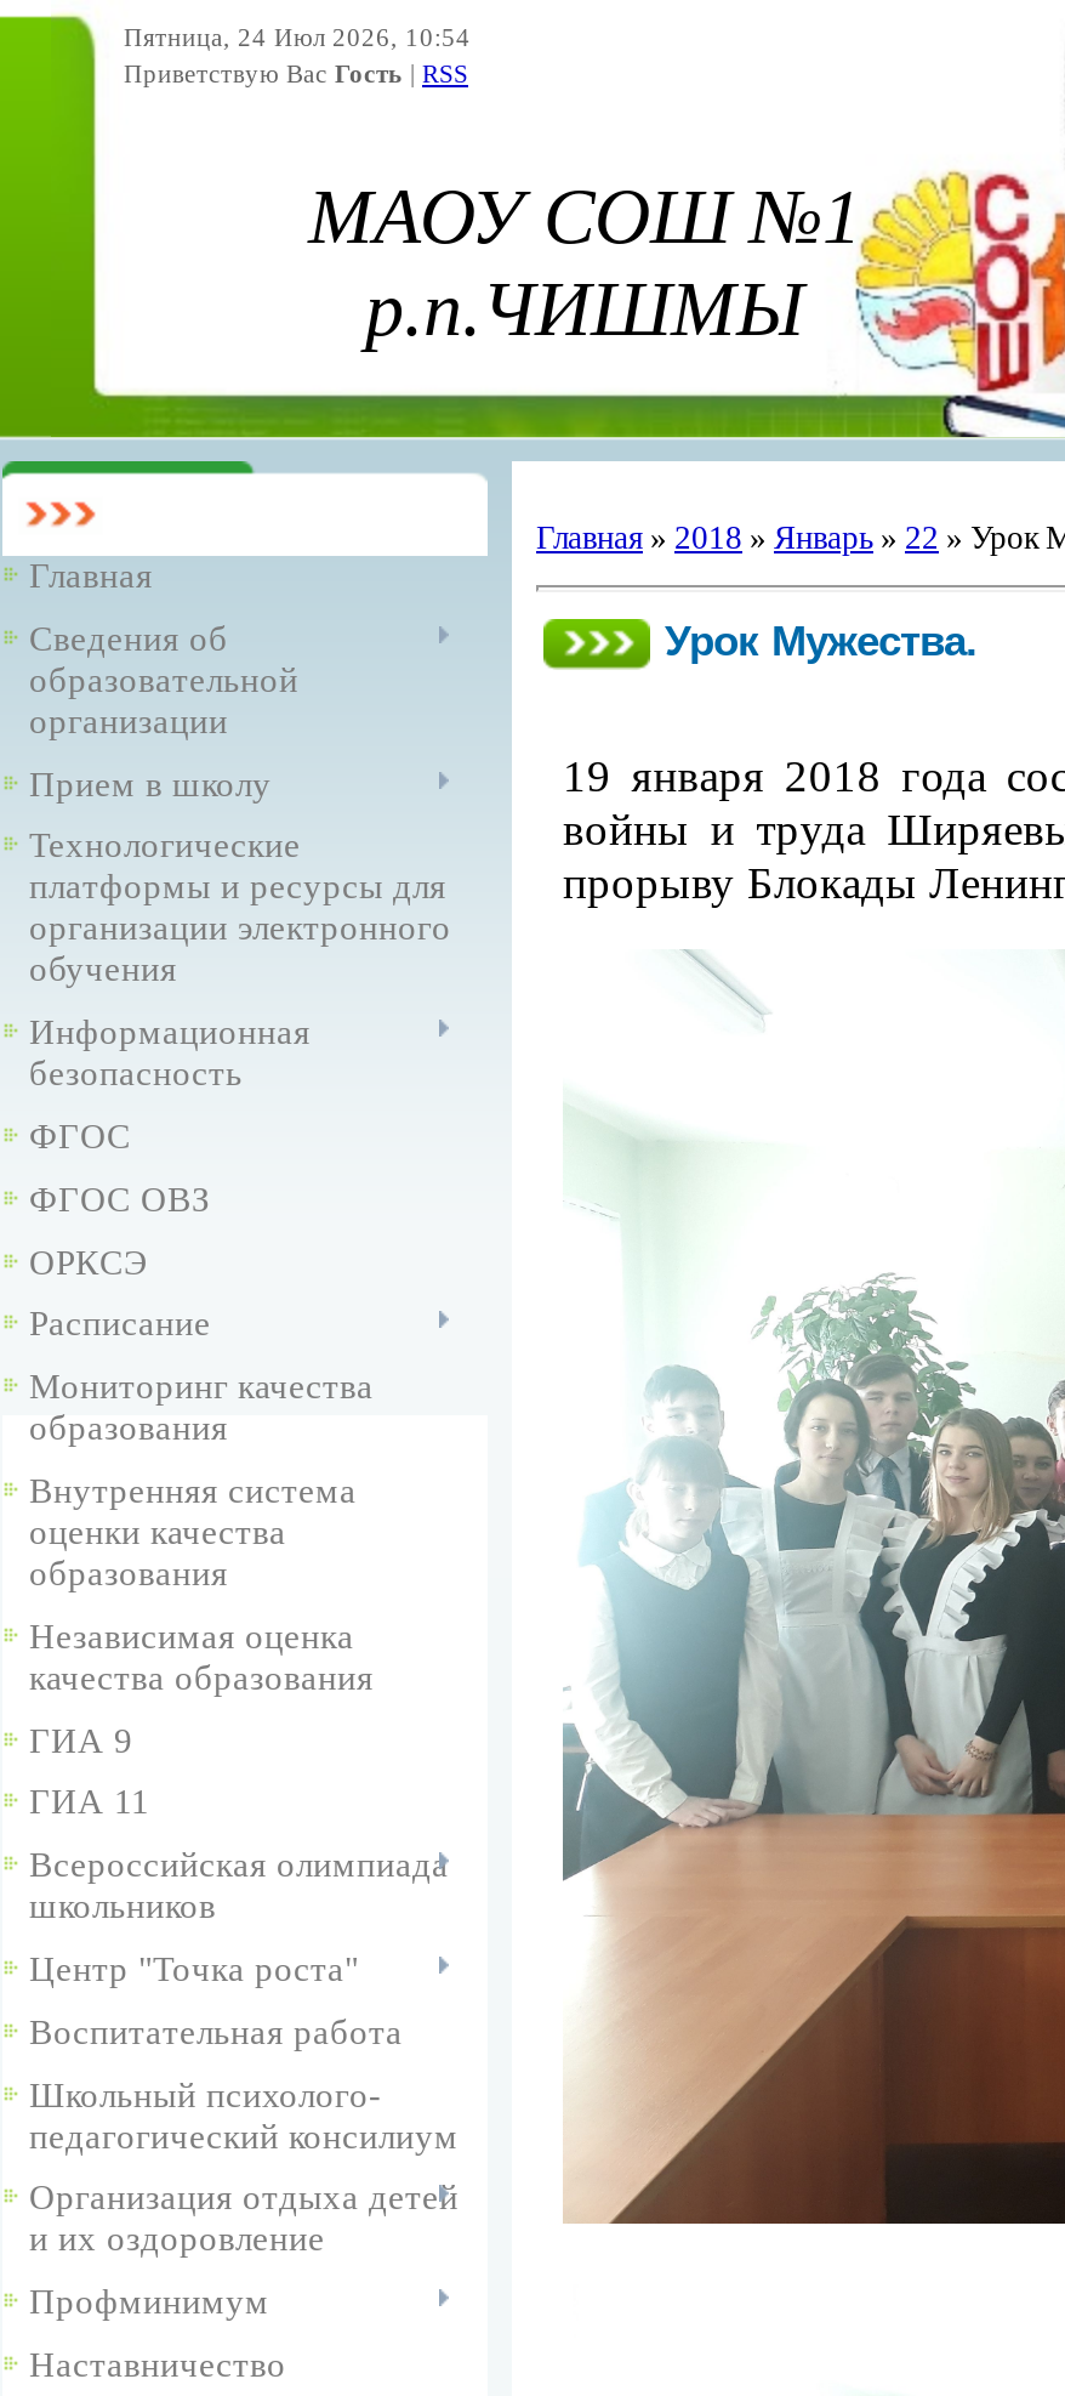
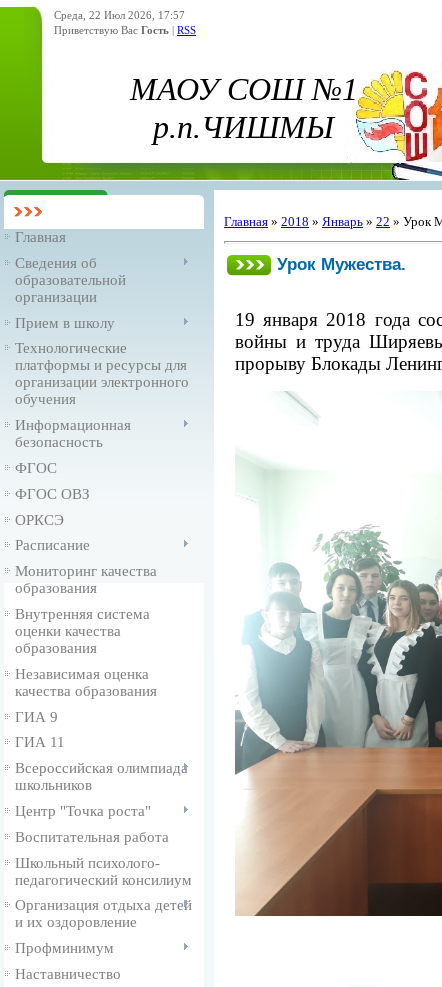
- Пятница, 24 Июл 2026, 10:54
+ Среда, 22 Июл 2026, 17:57
